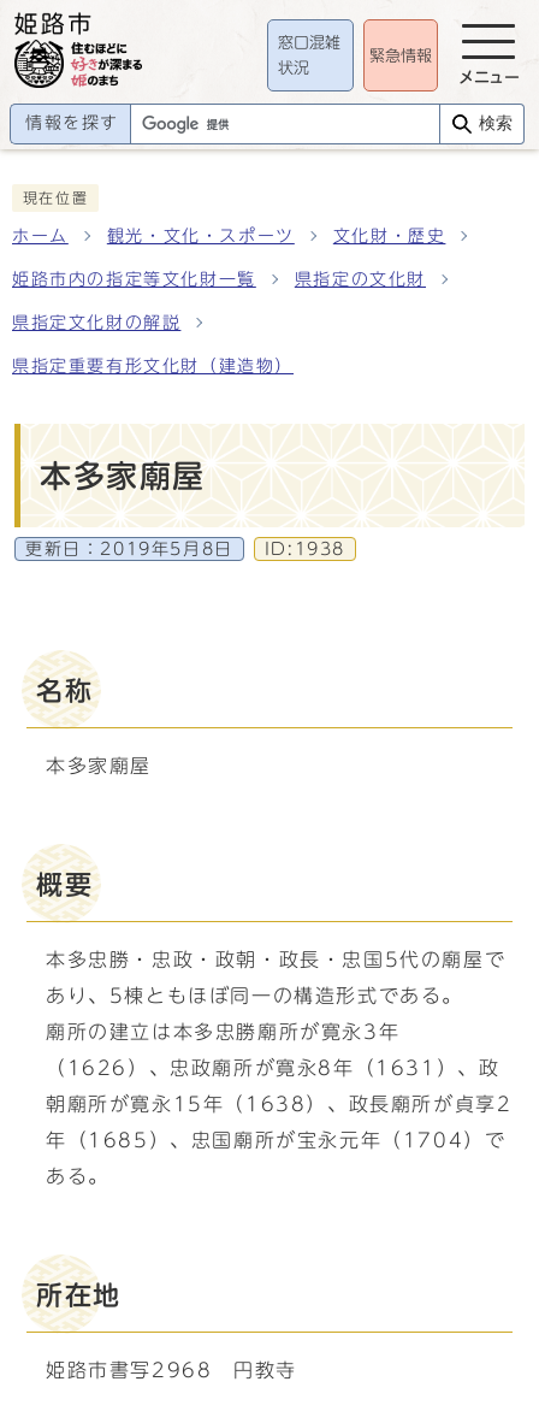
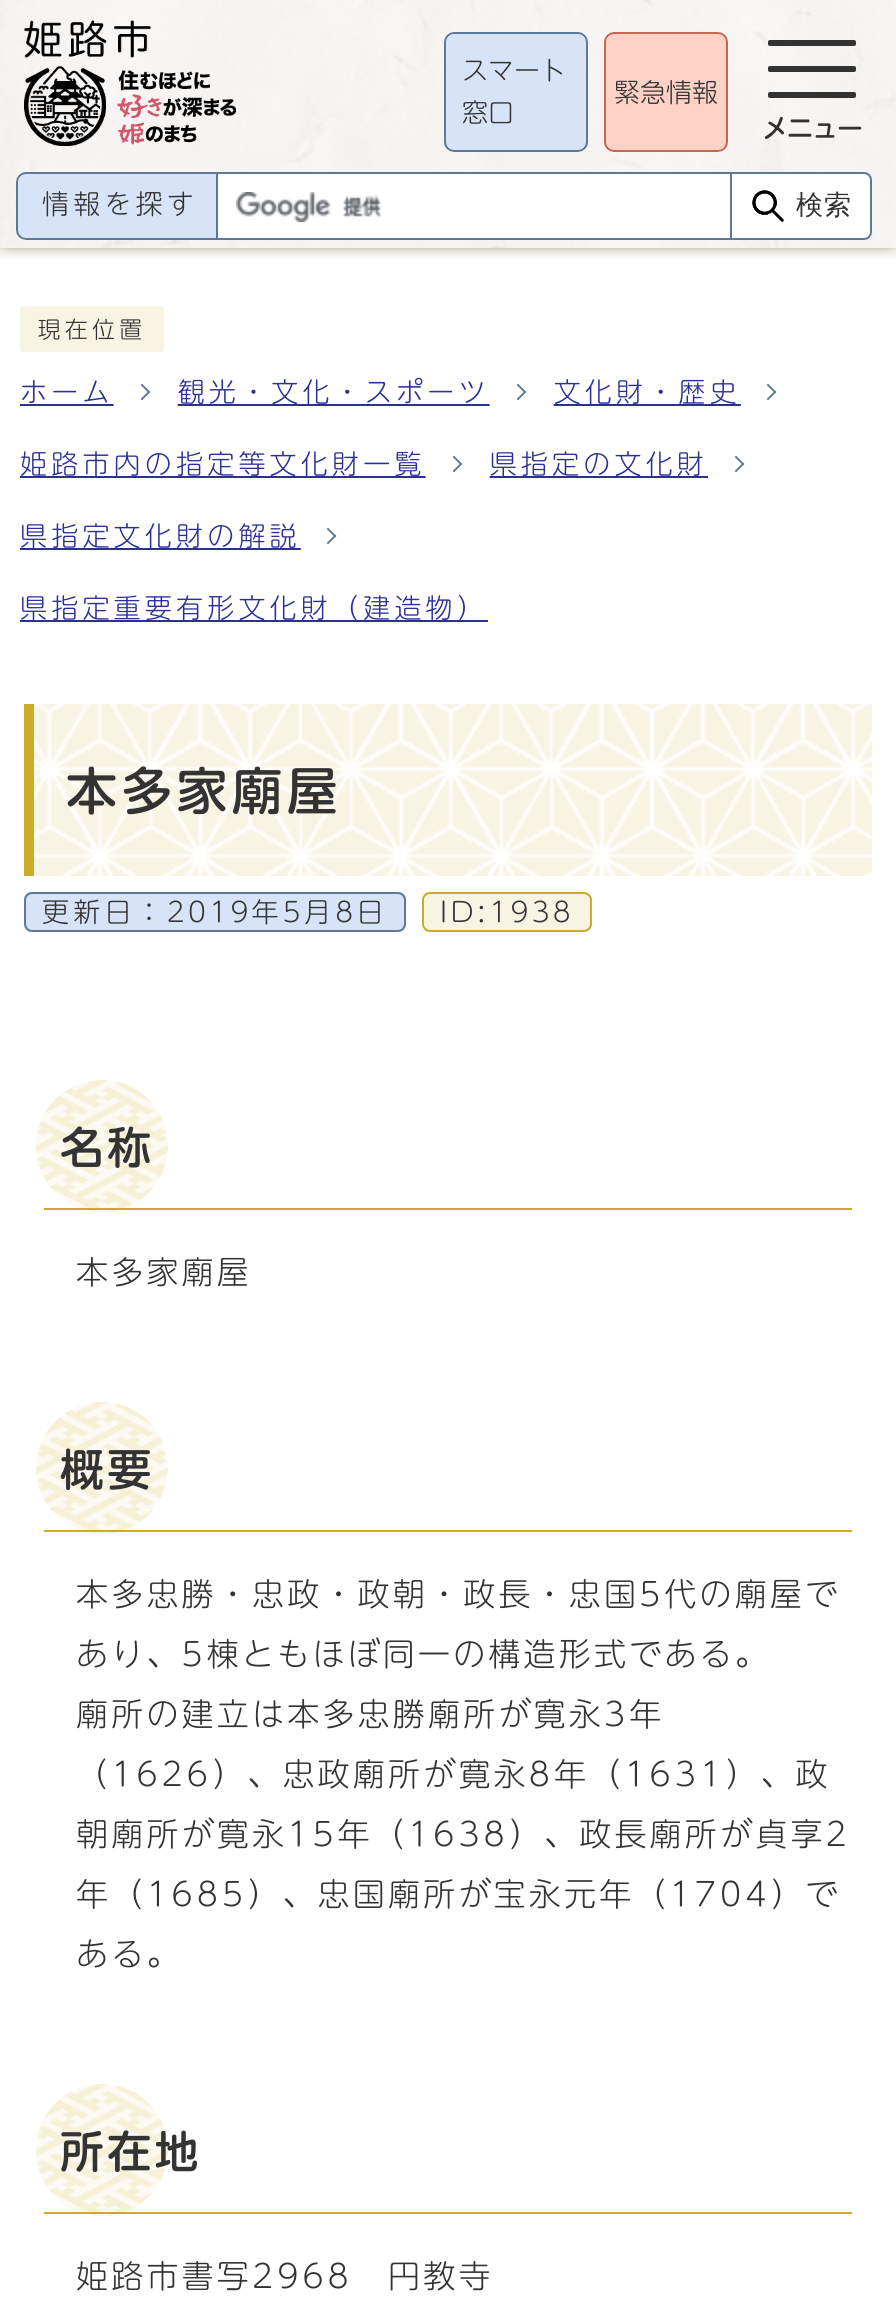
- 窓口混雑
+ スマート

- 状況
+ 窓口
